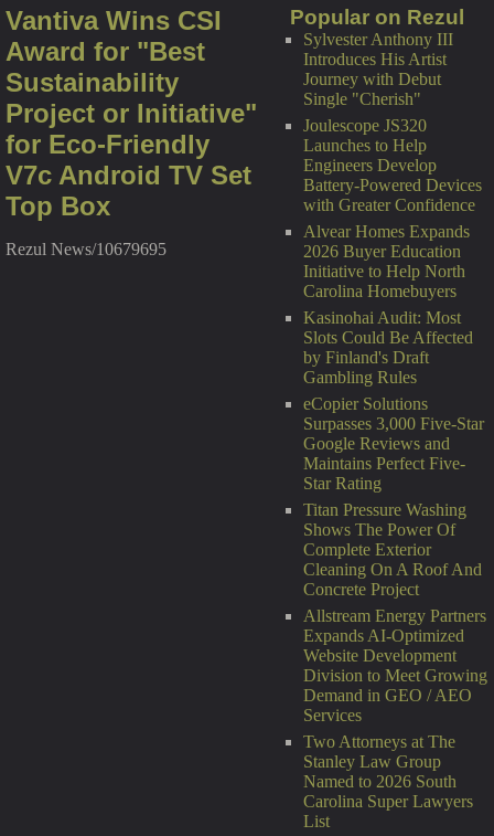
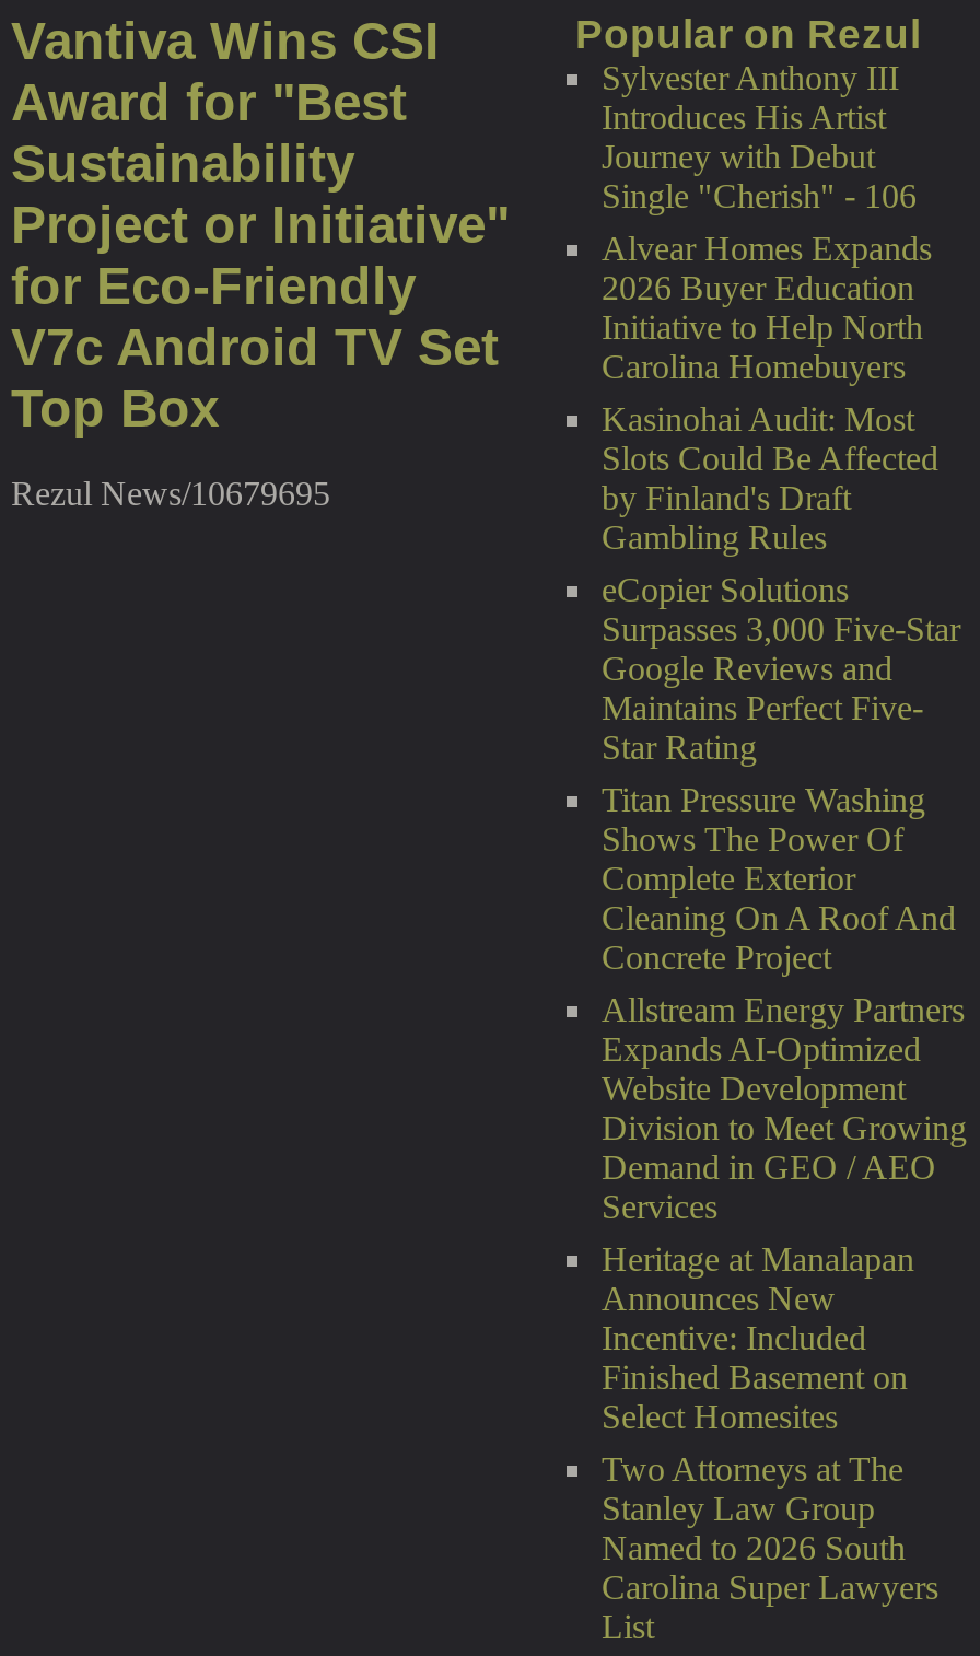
- Single "Cherish"
- Joulescope JS320
- Launches to Help
- Engineers Develop
- Battery-Powered Devices
- with Greater Confidence
+ Single "Cherish" - 106

moved up: Alvear Homes Expands | 2026 Buyer Education | Initiative to Help North | ... | Demand in GEO / AEO | Services

+ Heritage at Manalapan
+ Announces New
+ Incentive: Included
+ Finished Basement on
+ Select Homesites
